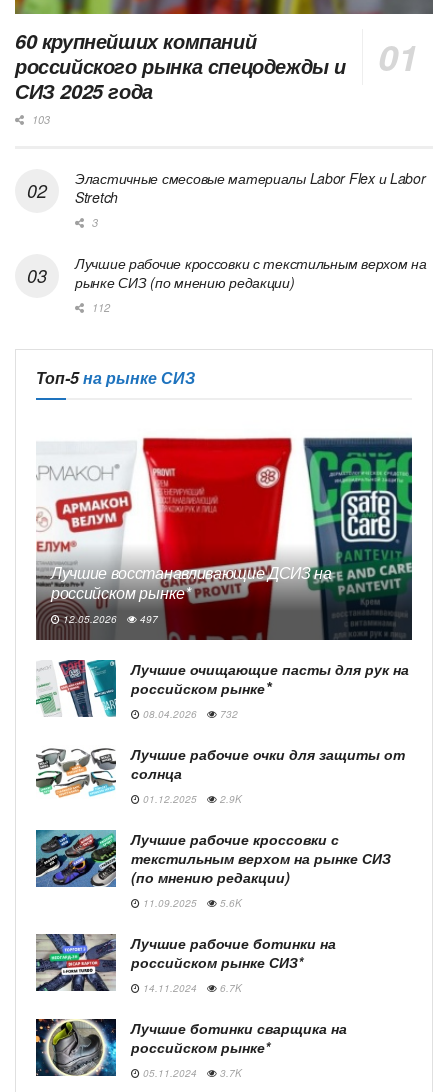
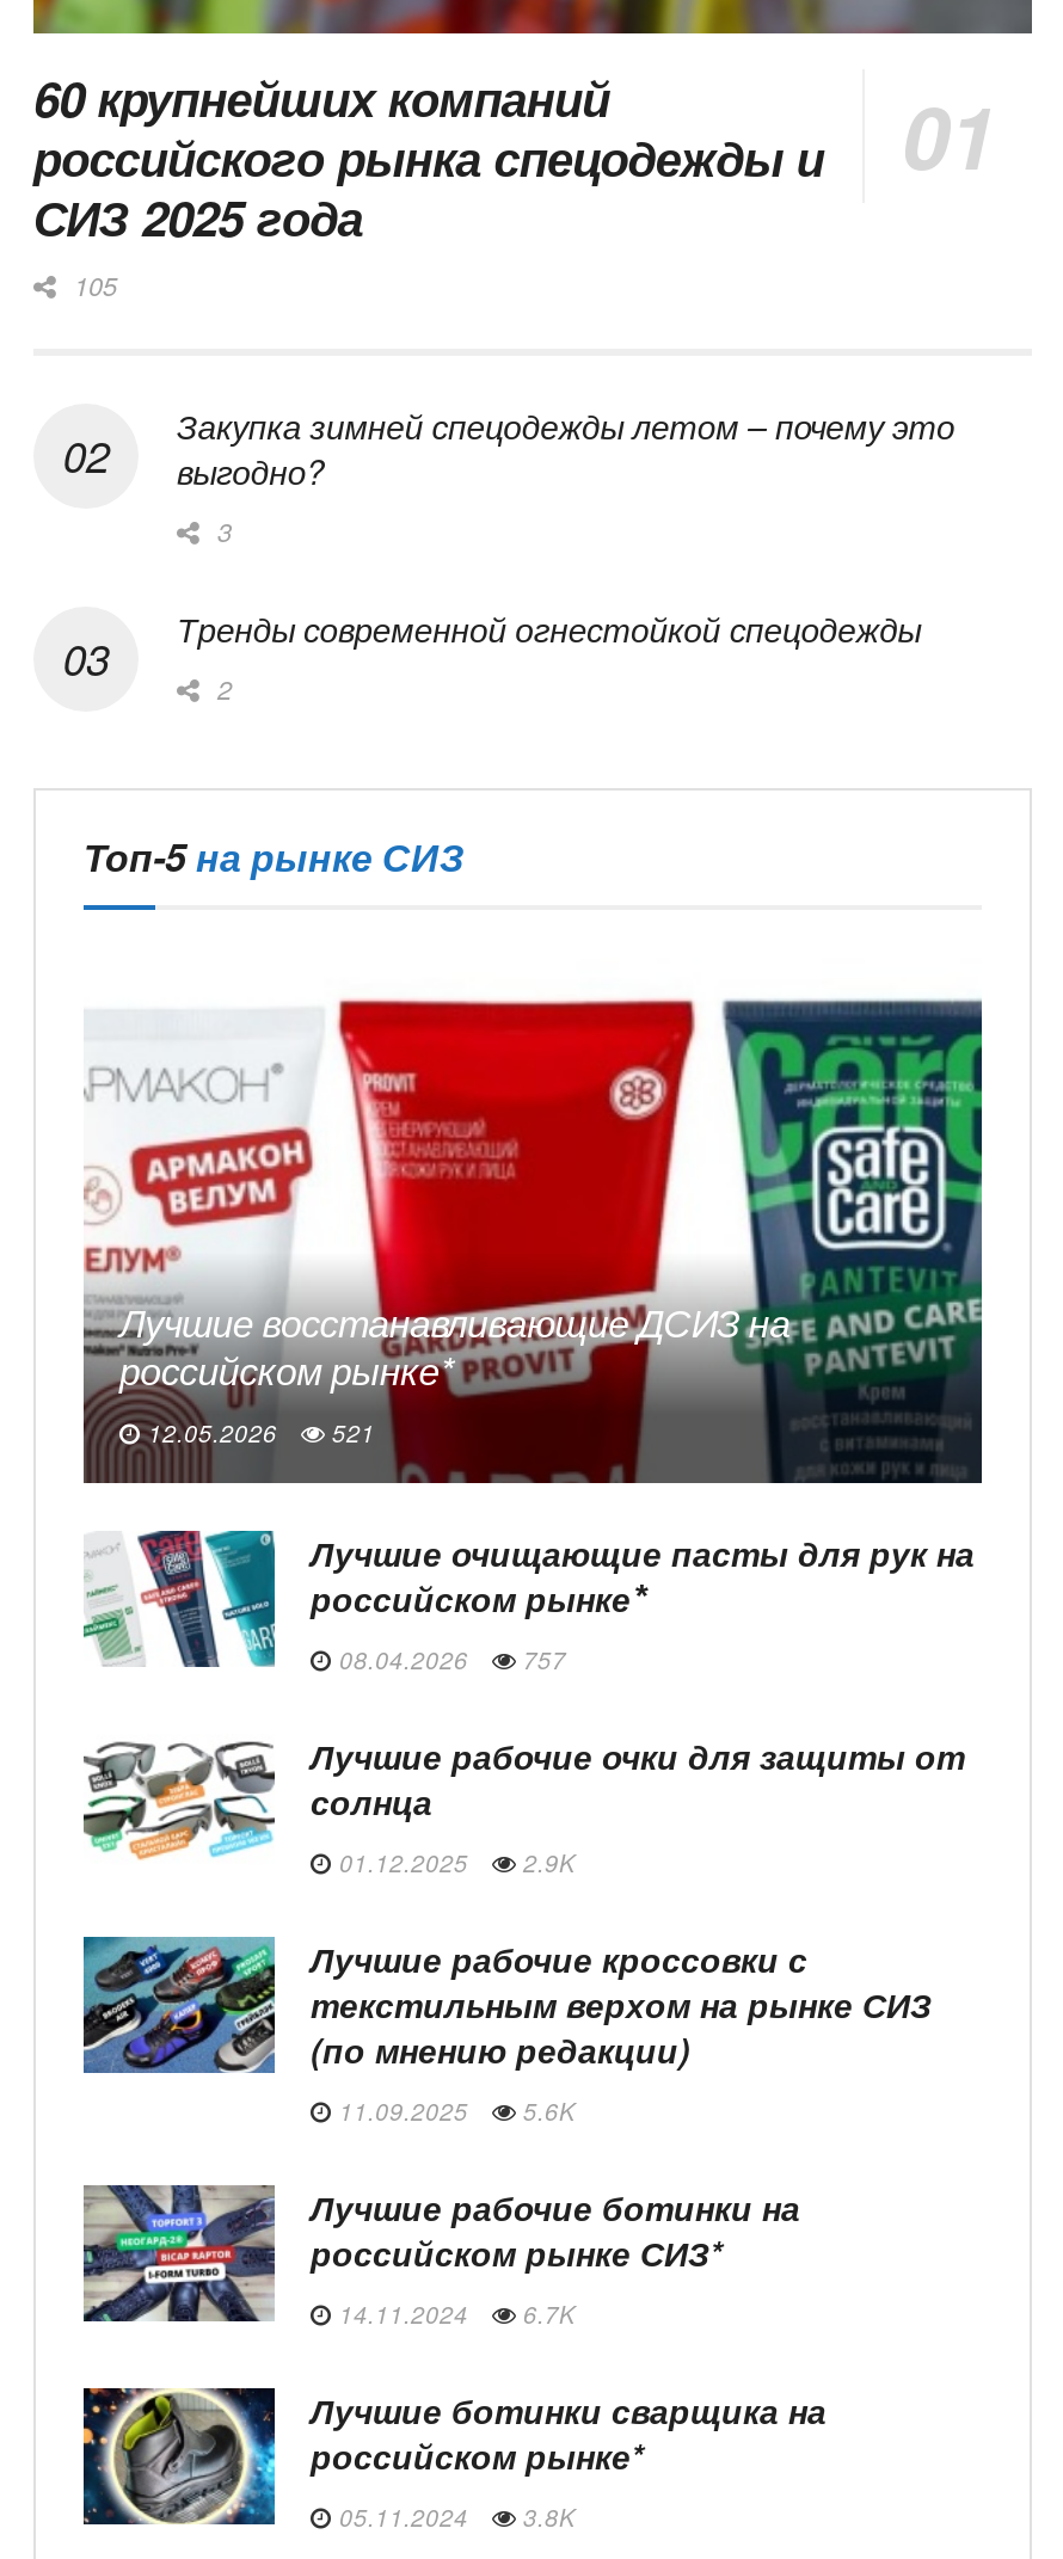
- 103
+ 105

- Эластичные смесовые материалы Labor Flex и Labor
- Stretch
+ Закупка зимней спецодежды летом – почему это
+ выгодно?

- Лучшие рабочие кроссовки с текстильным верхом на
- рынке СИЗ (по мнению редакции)
- 112
+ Тренды современной огнестойкой спецодежды
+ 2

- 12.05.2026 497
+ 12.05.2026 521

- 08.04.2026 732
+ 08.04.2026 757

- 05.11.2024 3.7K
+ 05.11.2024 3.8K
